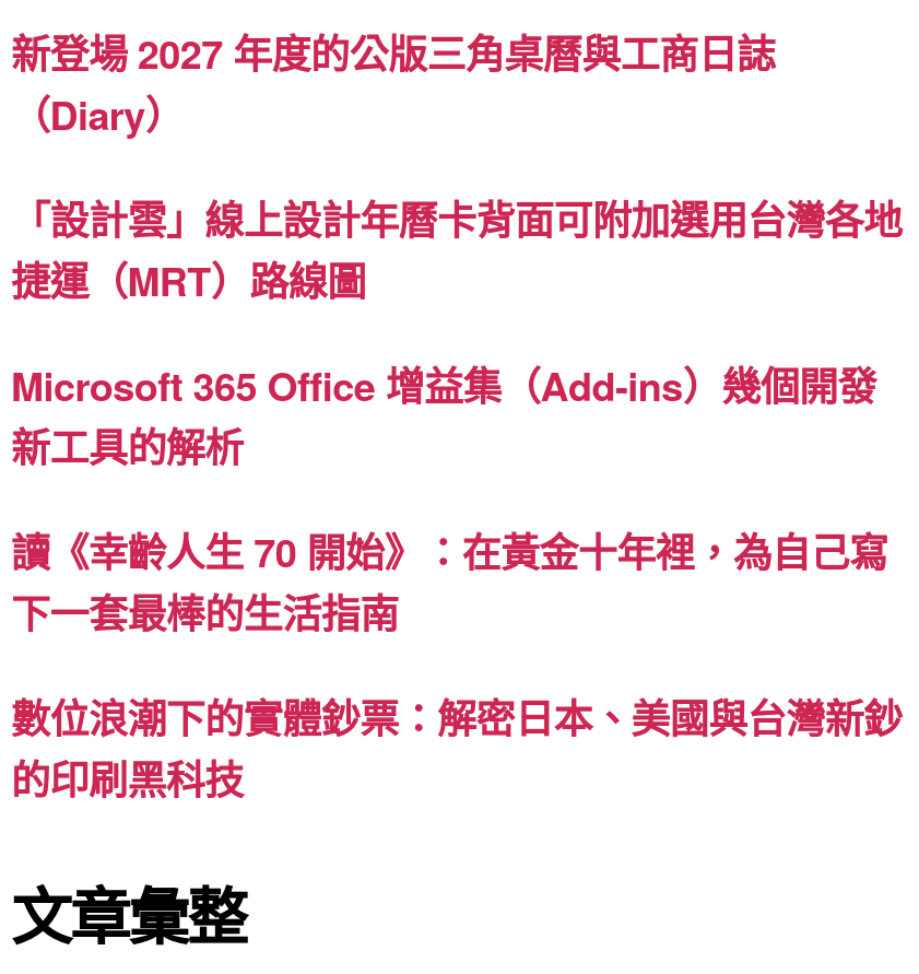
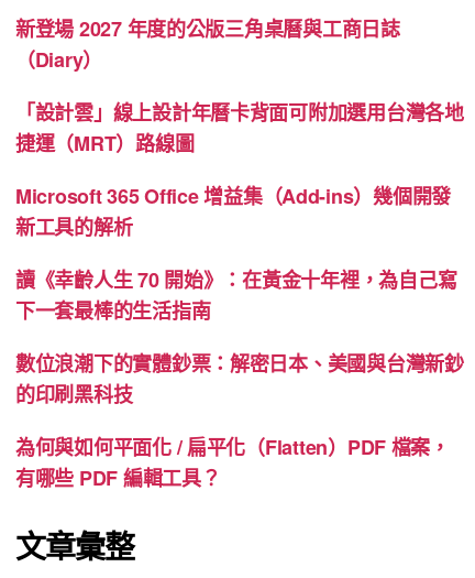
+ 為何與如何平面化 / 扁平化（Flatten）PDF 檔案，
+ 有哪些 PDF 編輯工具？
